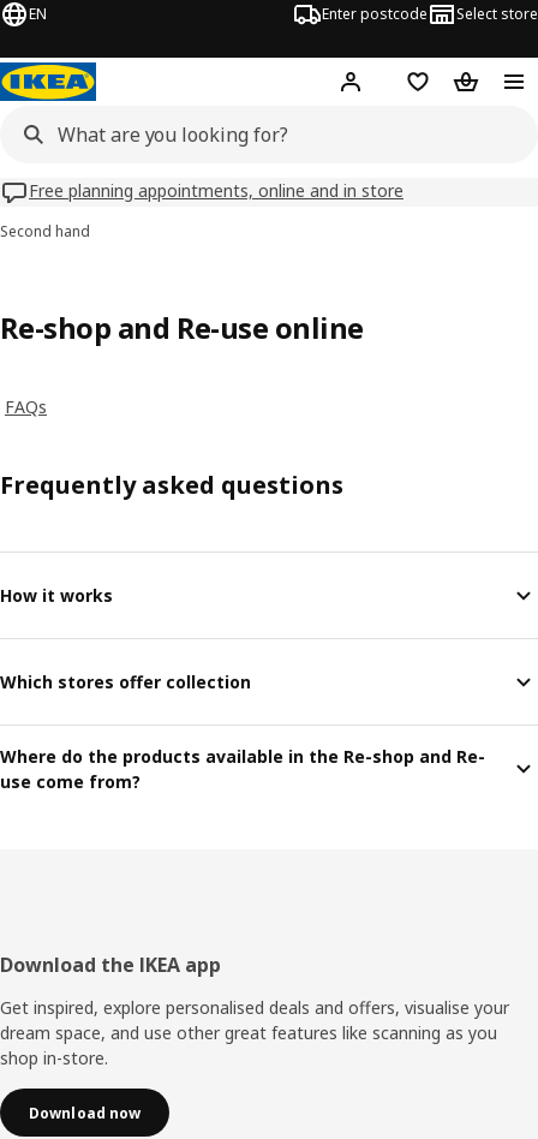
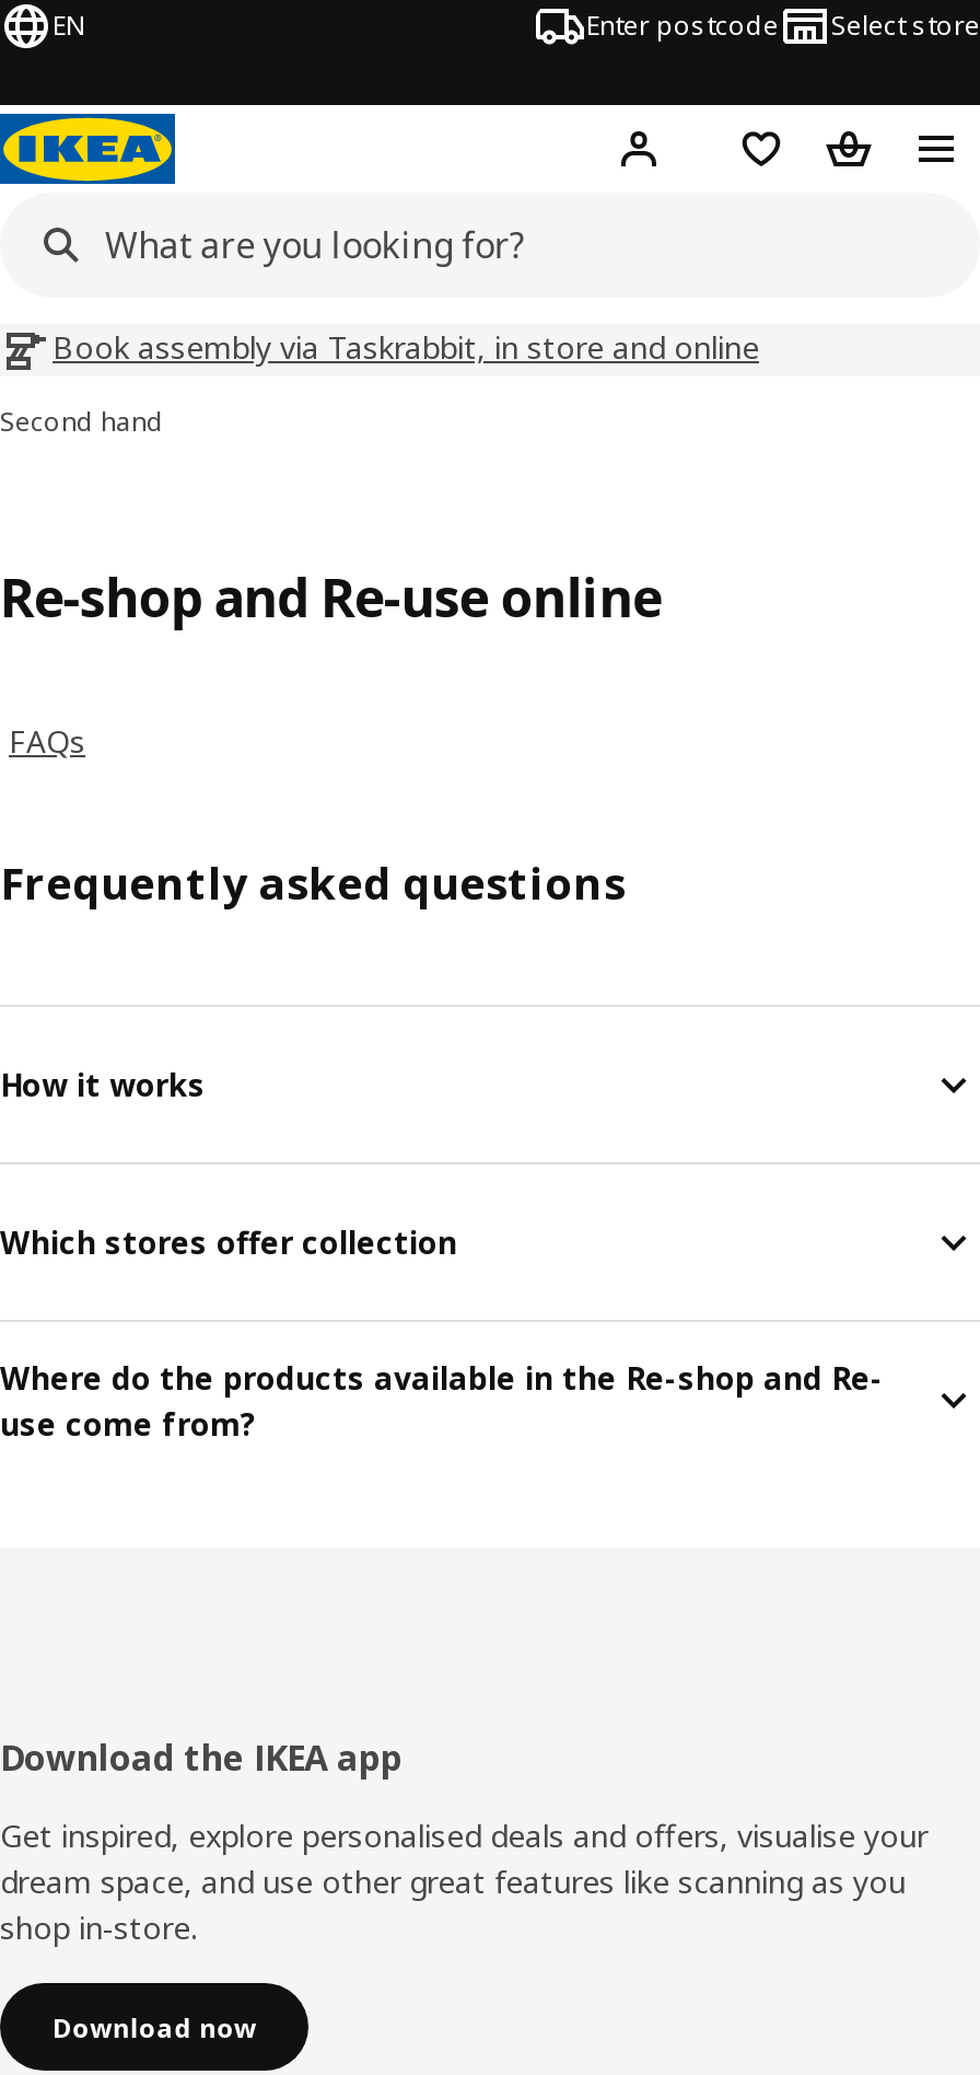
- Free planning appointments, online and in store
+ Book assembly via Taskrabbit, in store and online
